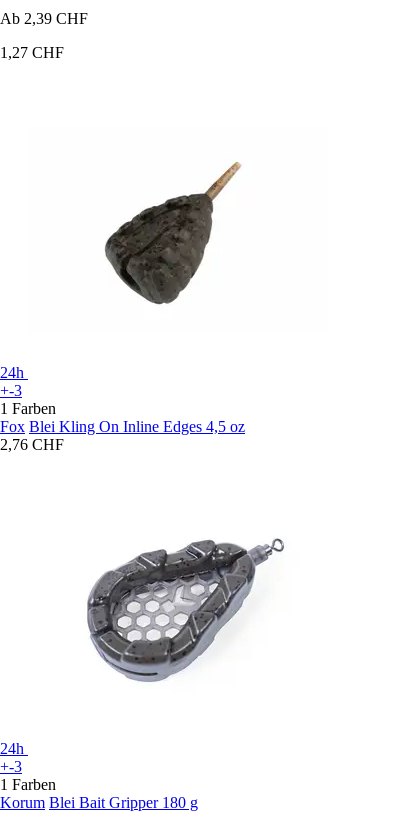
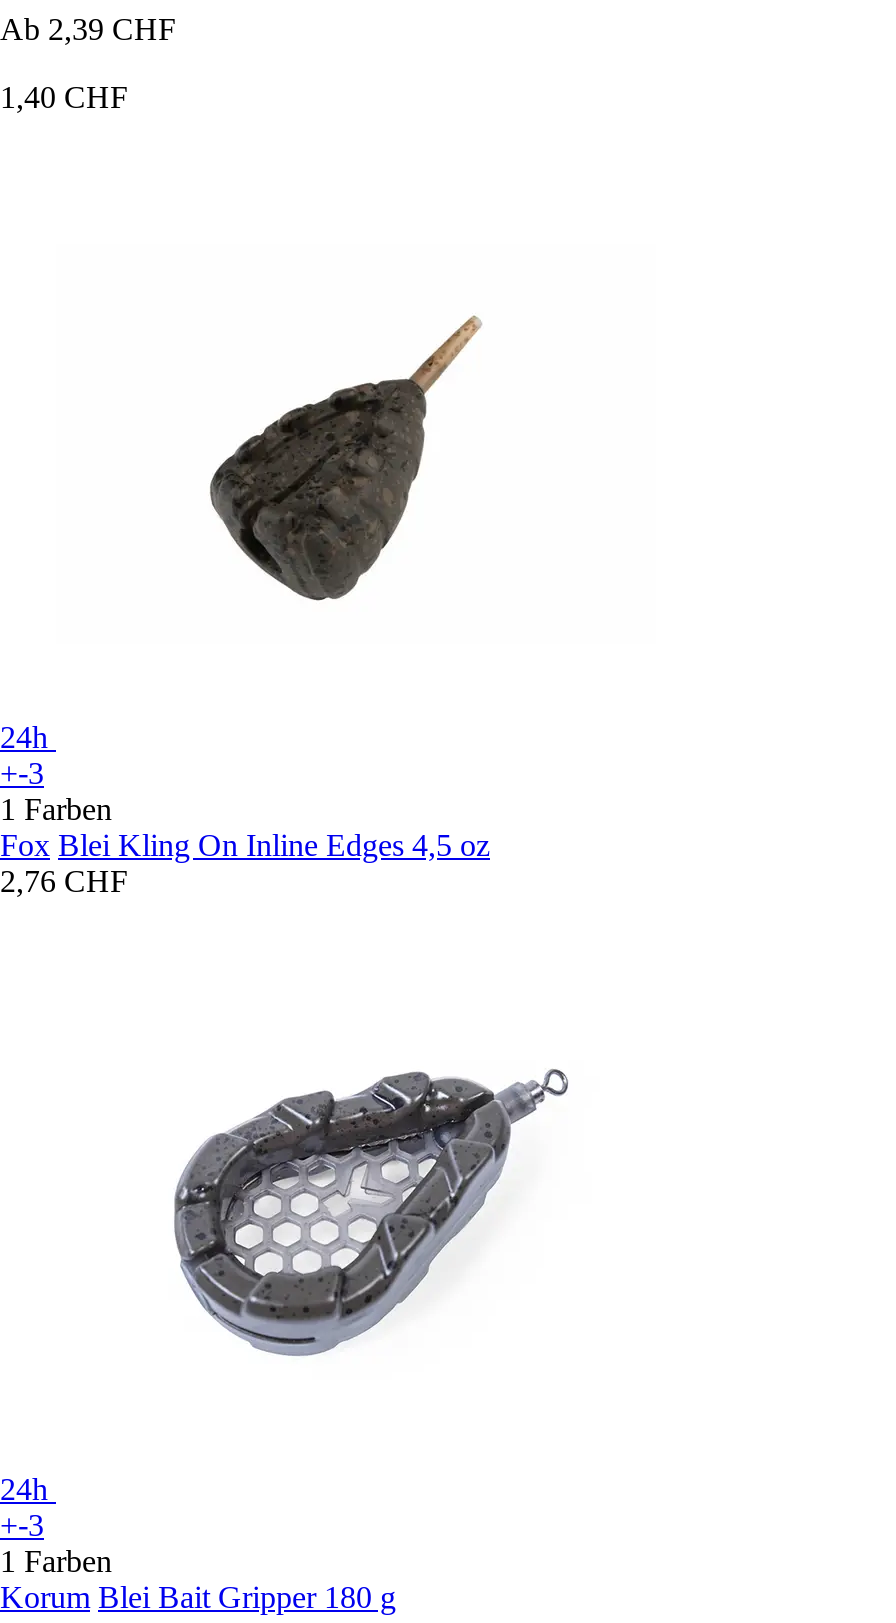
- 1,27 CHF
+ 1,40 CHF
